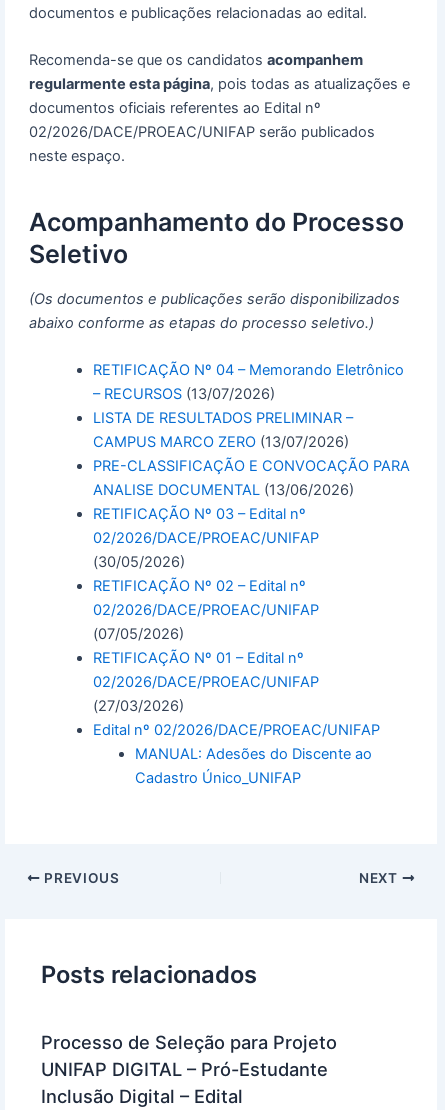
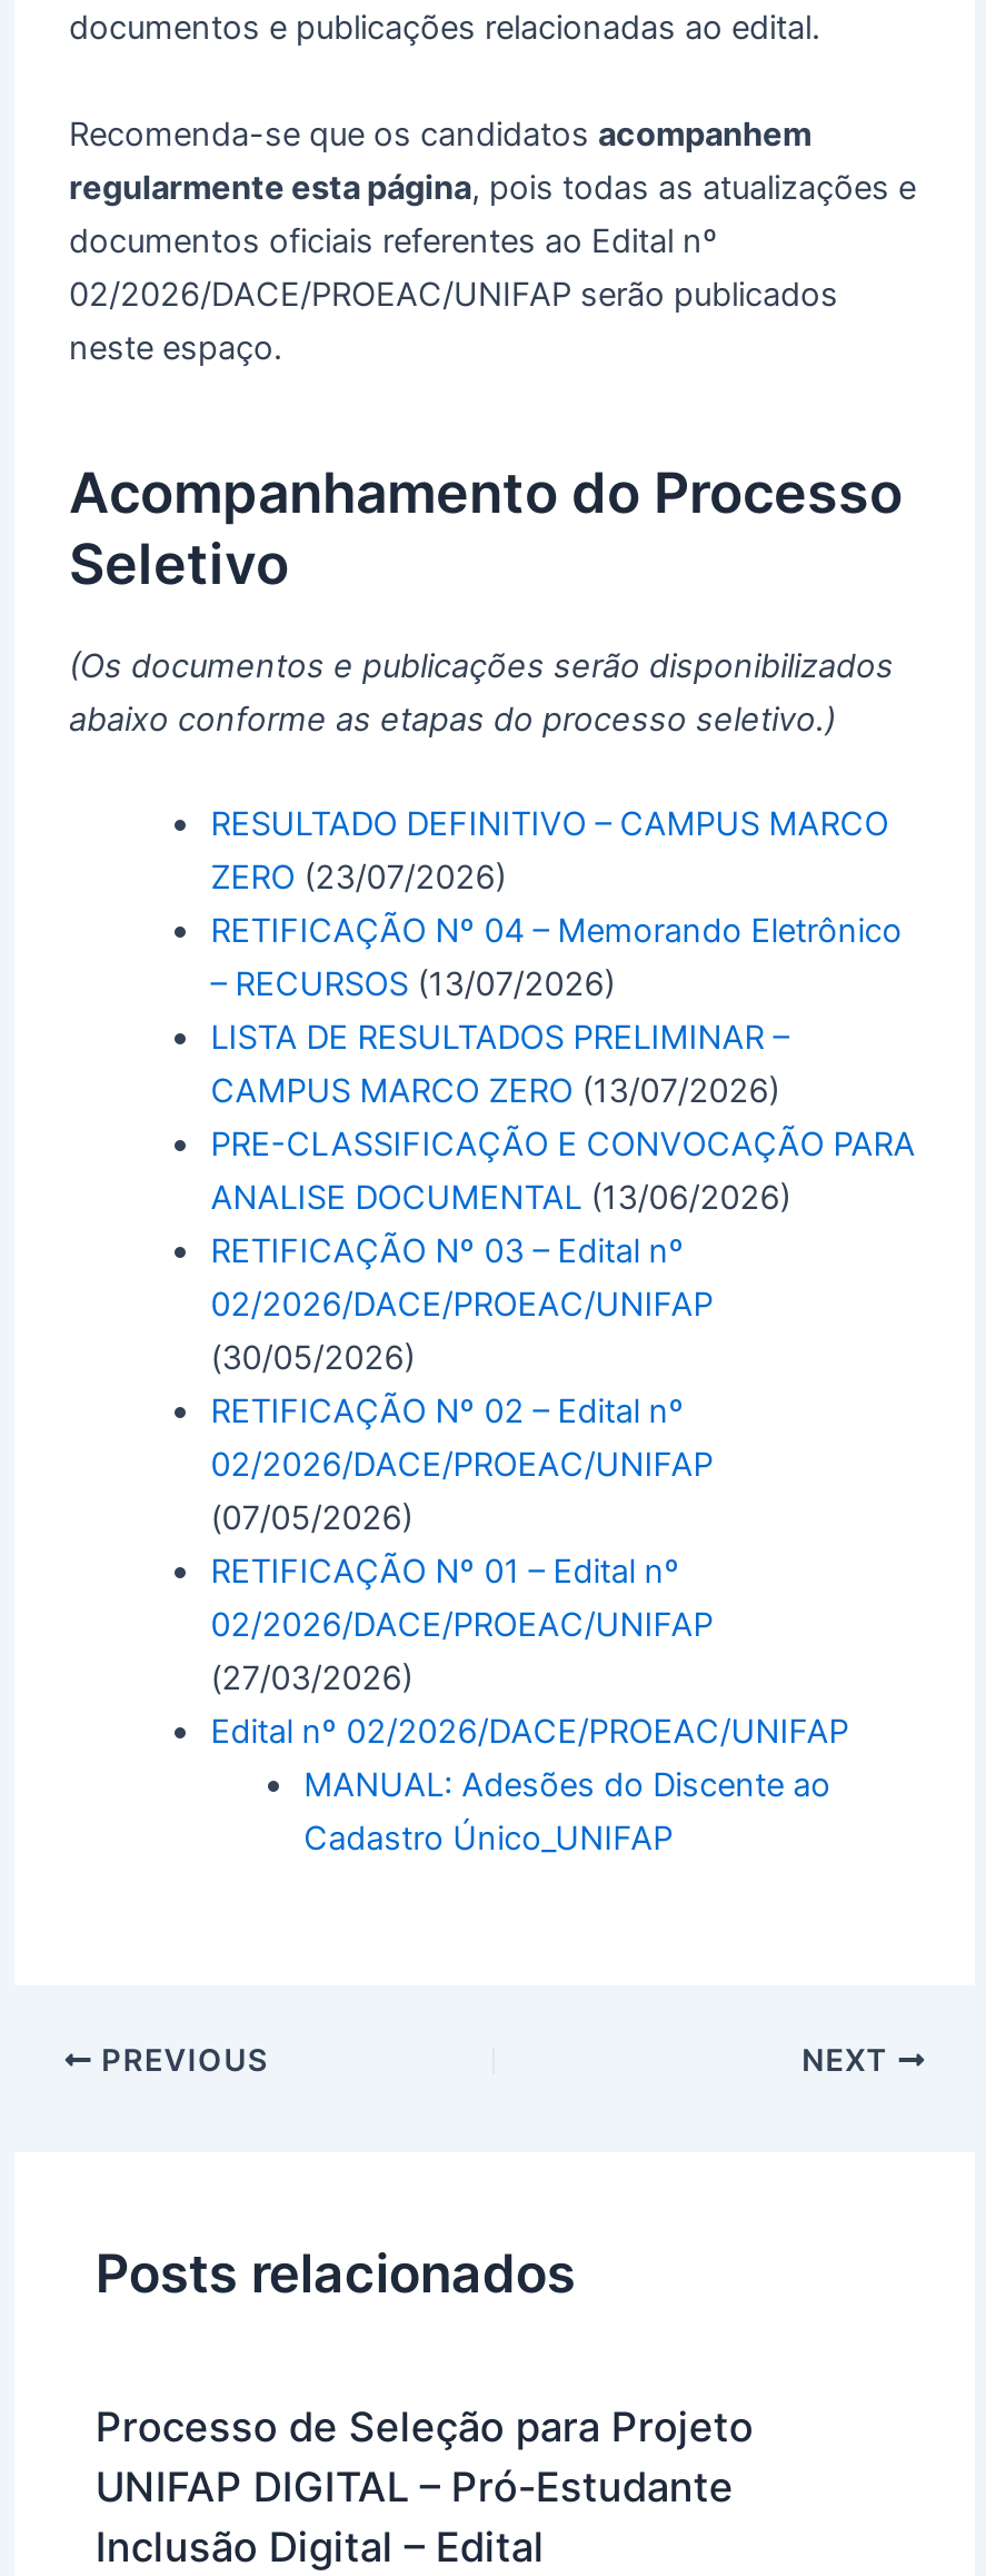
+ RESULTADO DEFINITIVO – CAMPUS MARCO
+ ZERO (23/07/2026)
